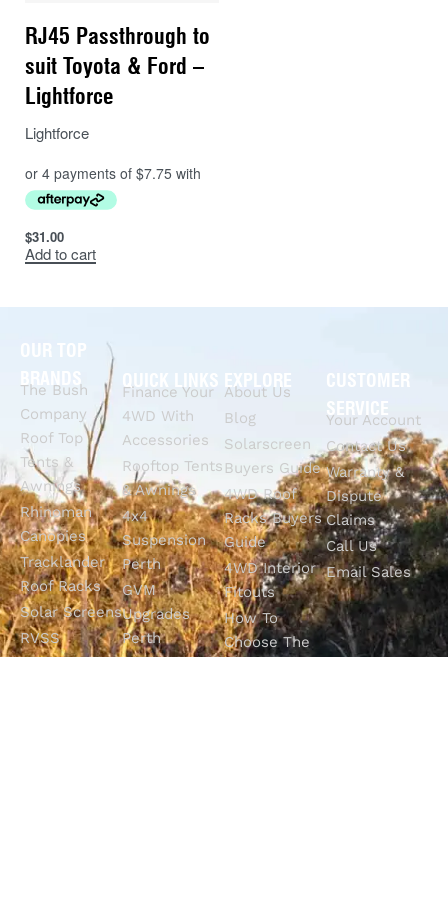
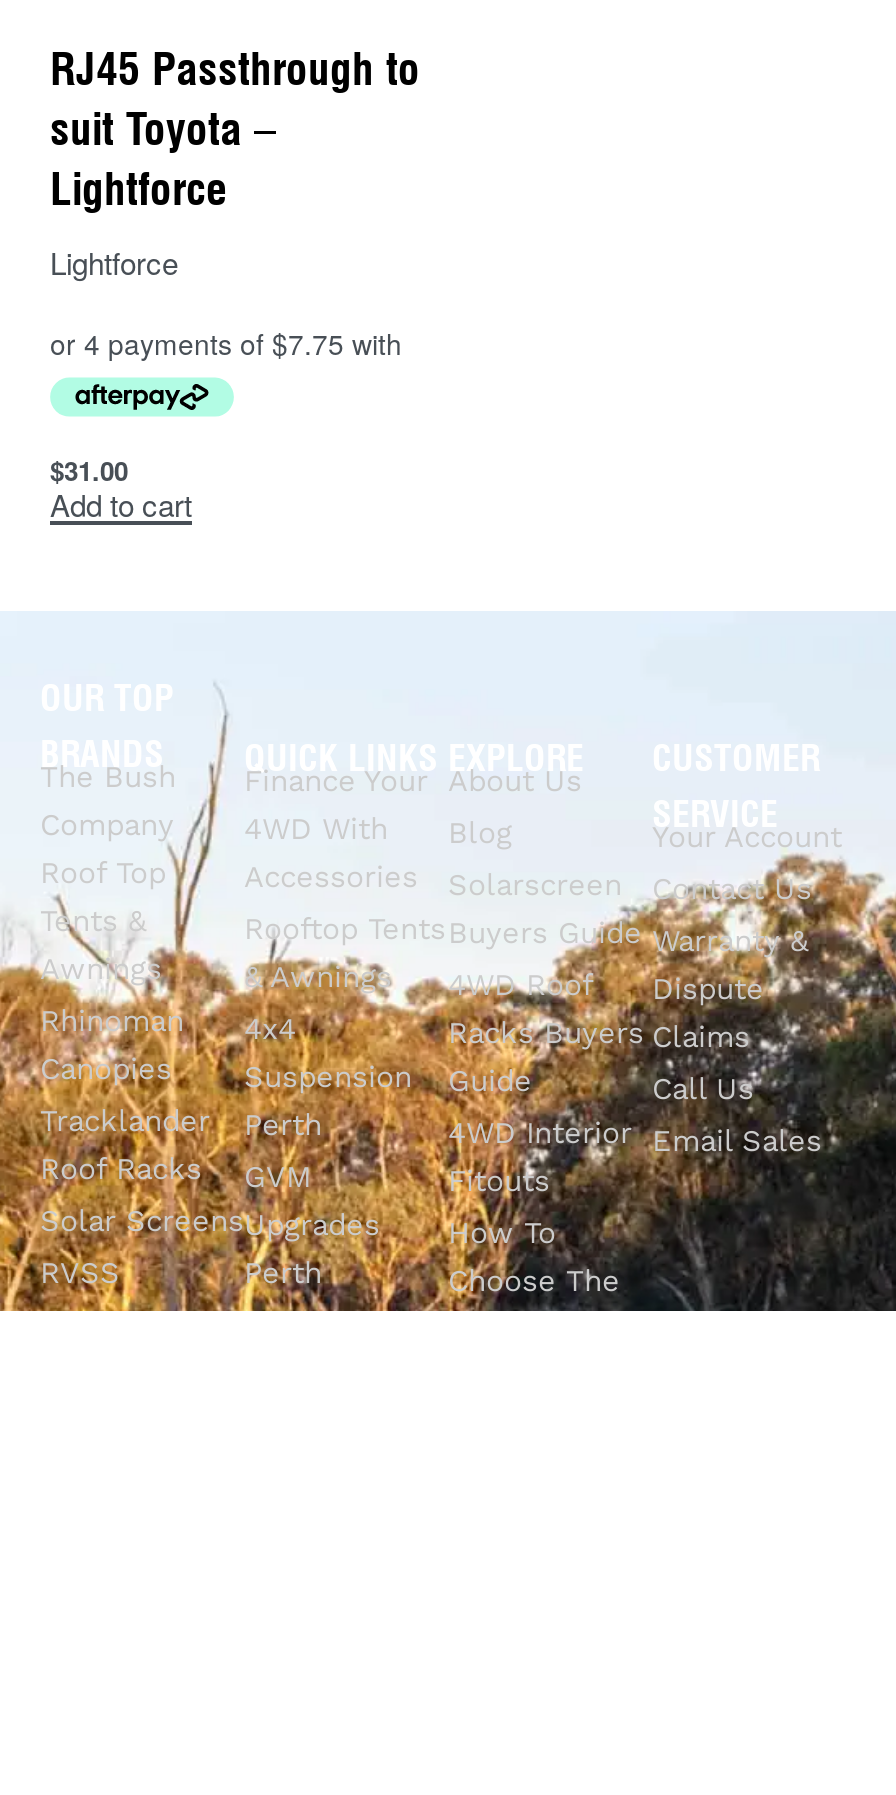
- suit Toyota & Ford –
+ suit Toyota –
